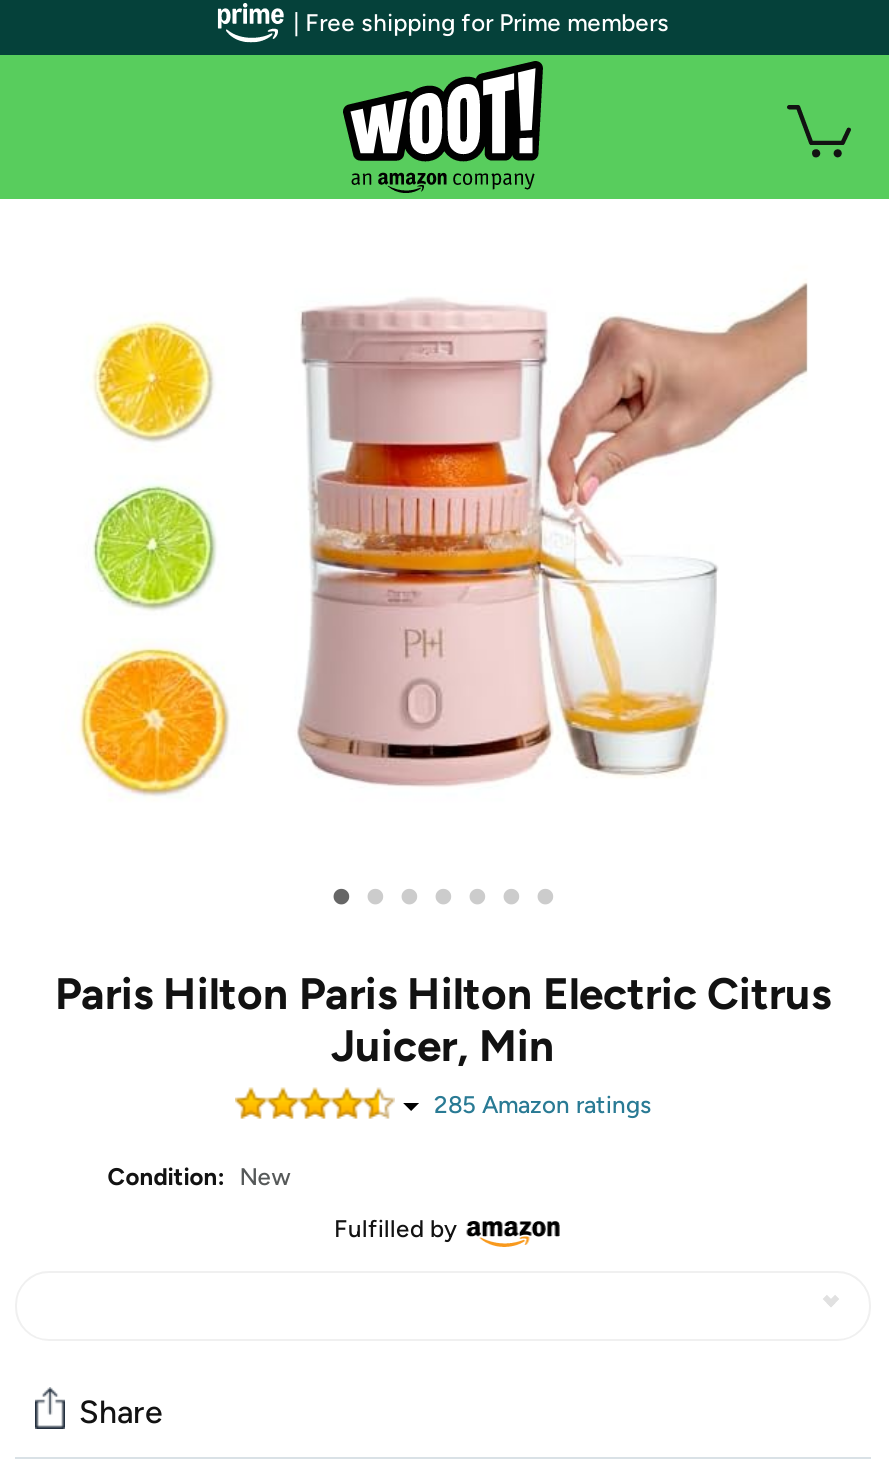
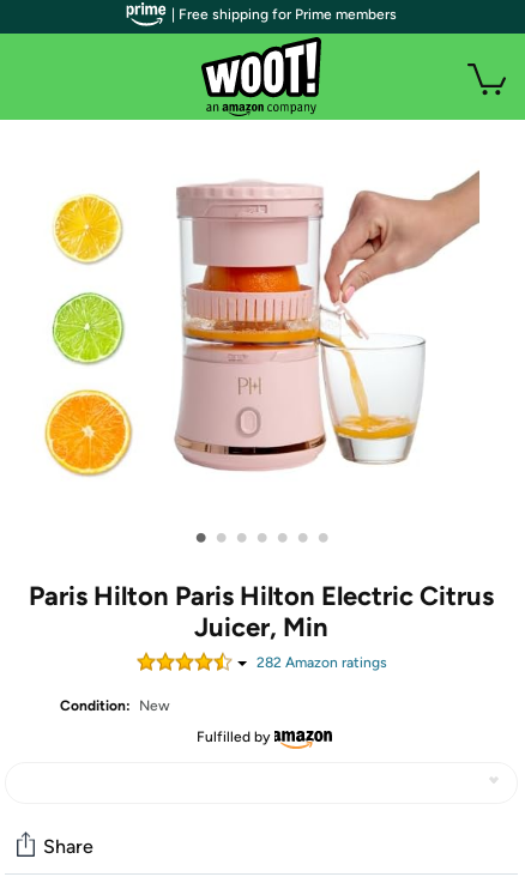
- 285 Amazon ratings
+ 282 Amazon ratings
